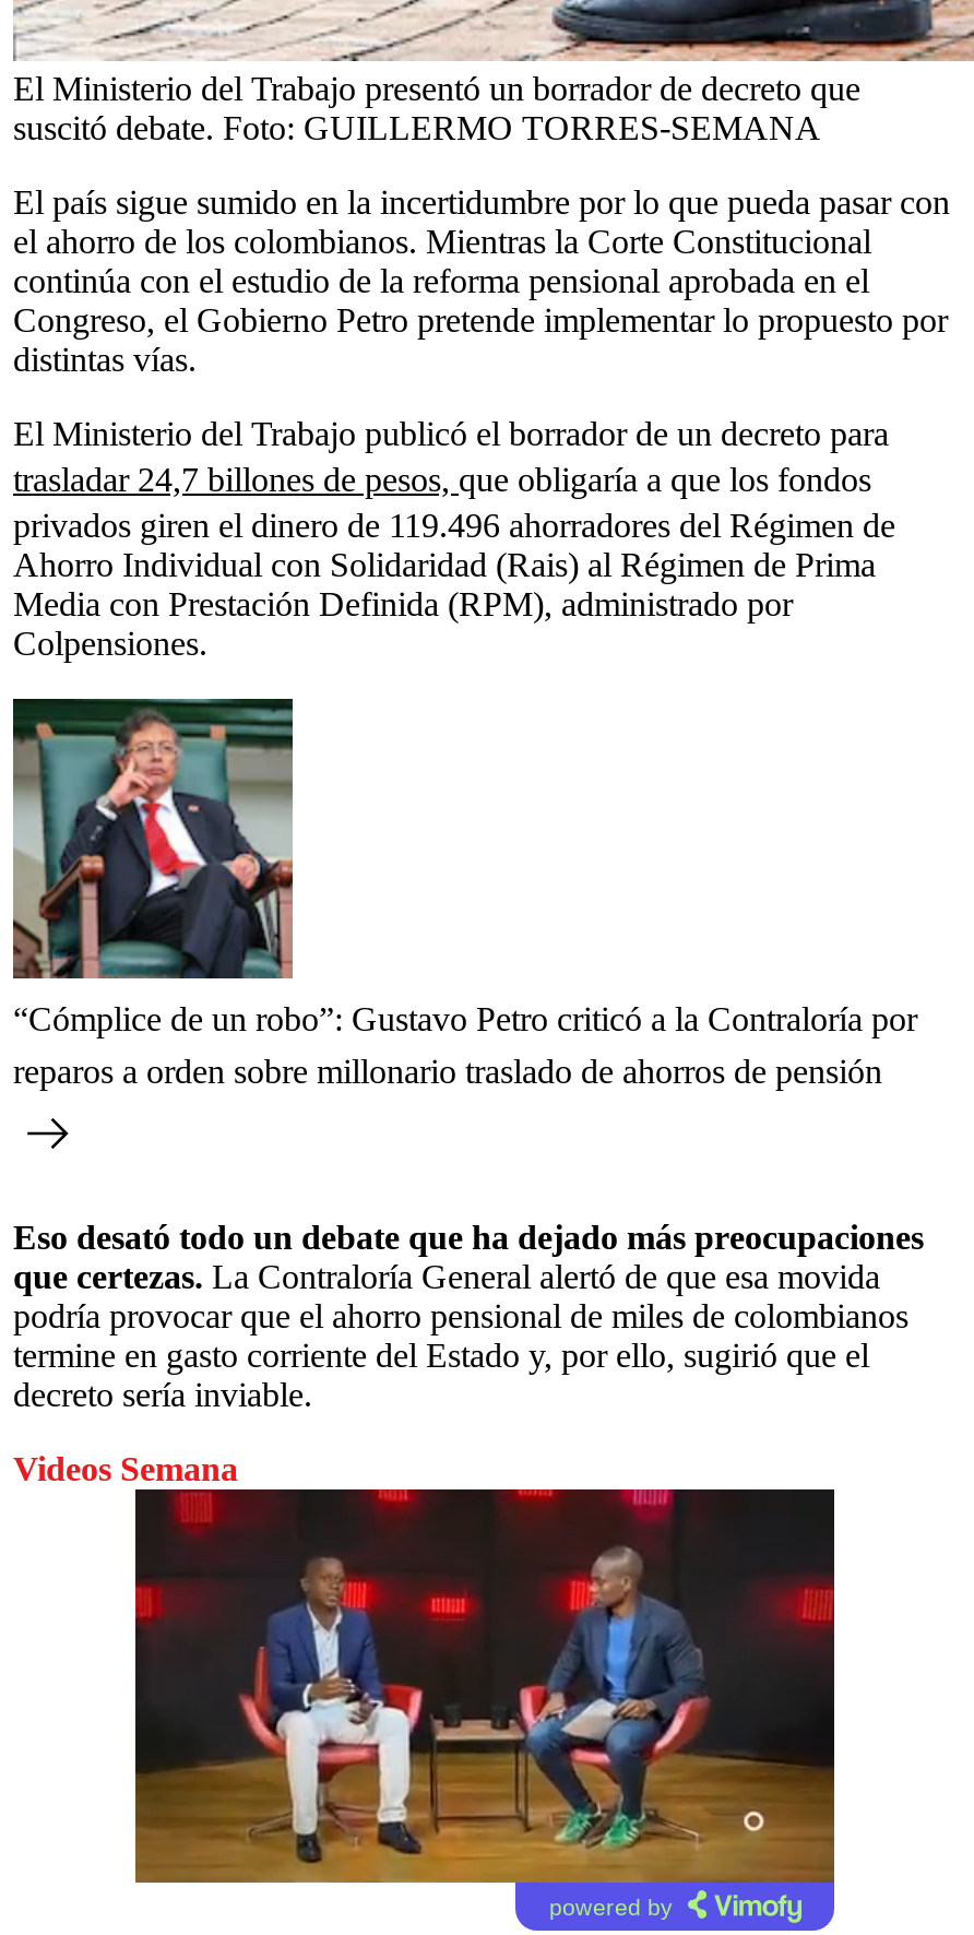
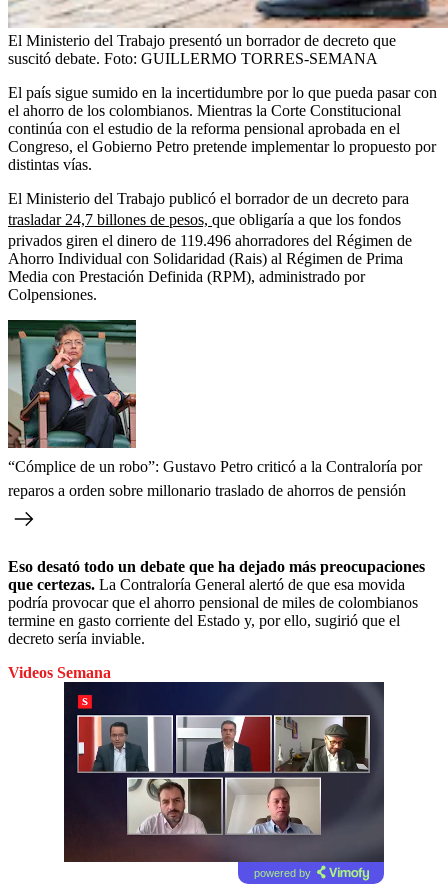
- [image]
+ [image]
